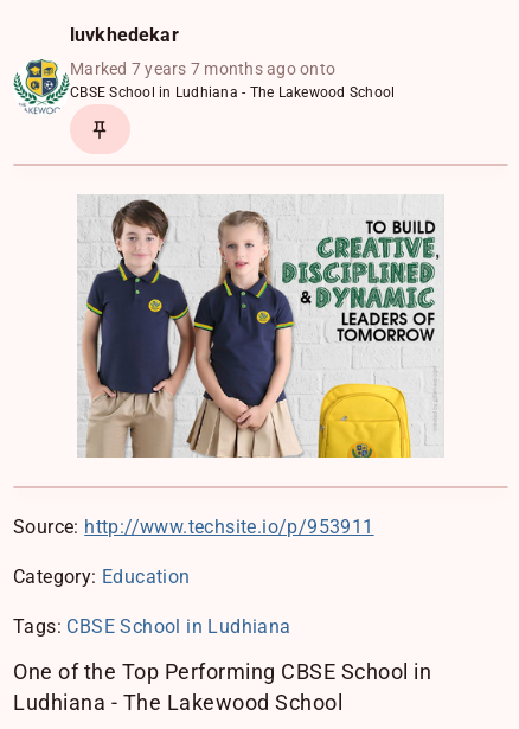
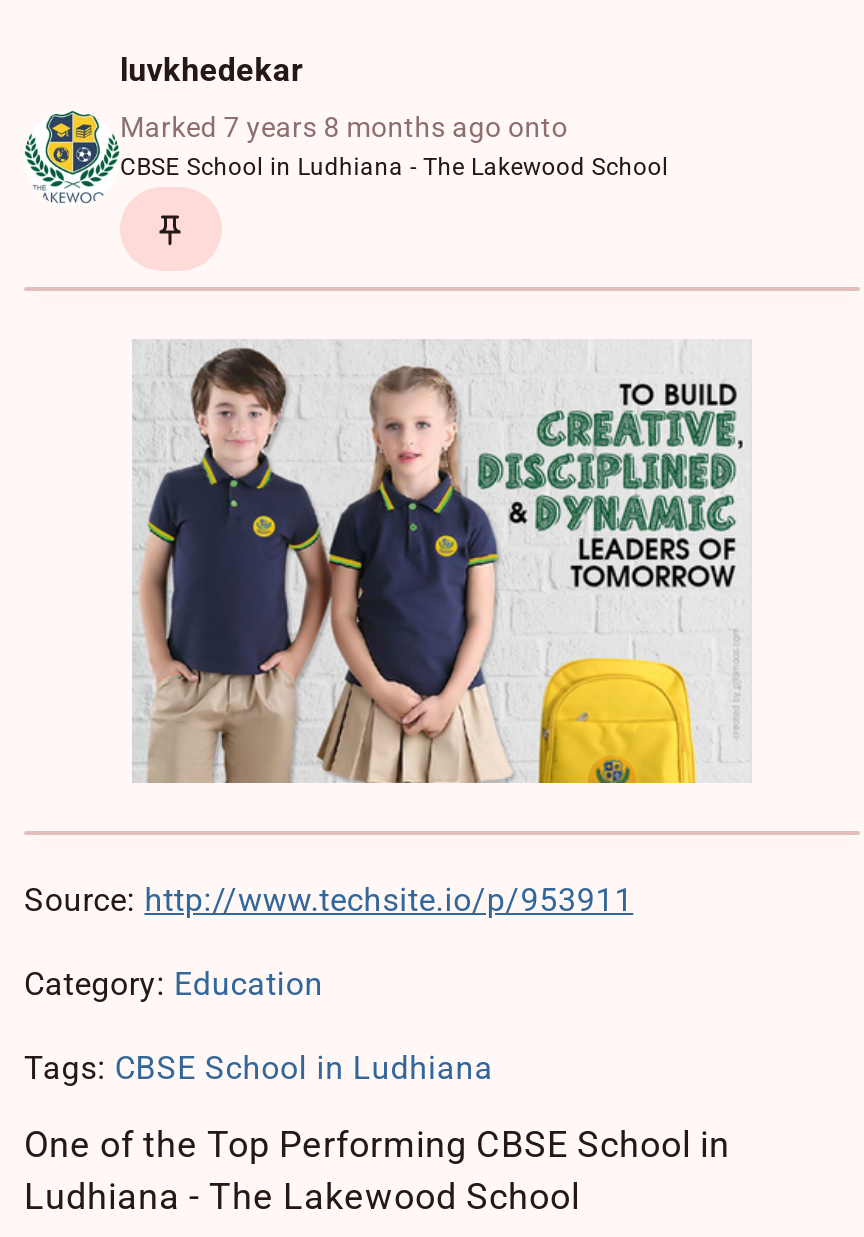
- Marked 7 years 7 months ago onto
+ Marked 7 years 8 months ago onto
